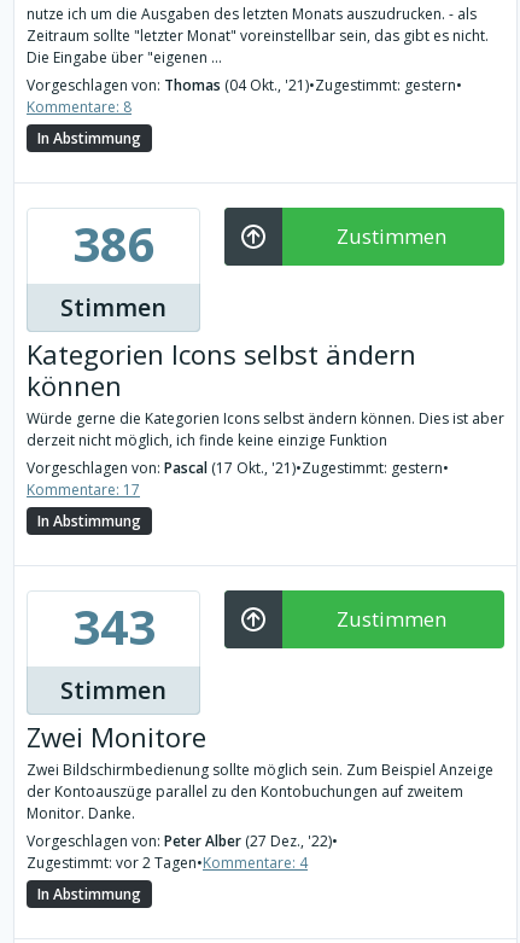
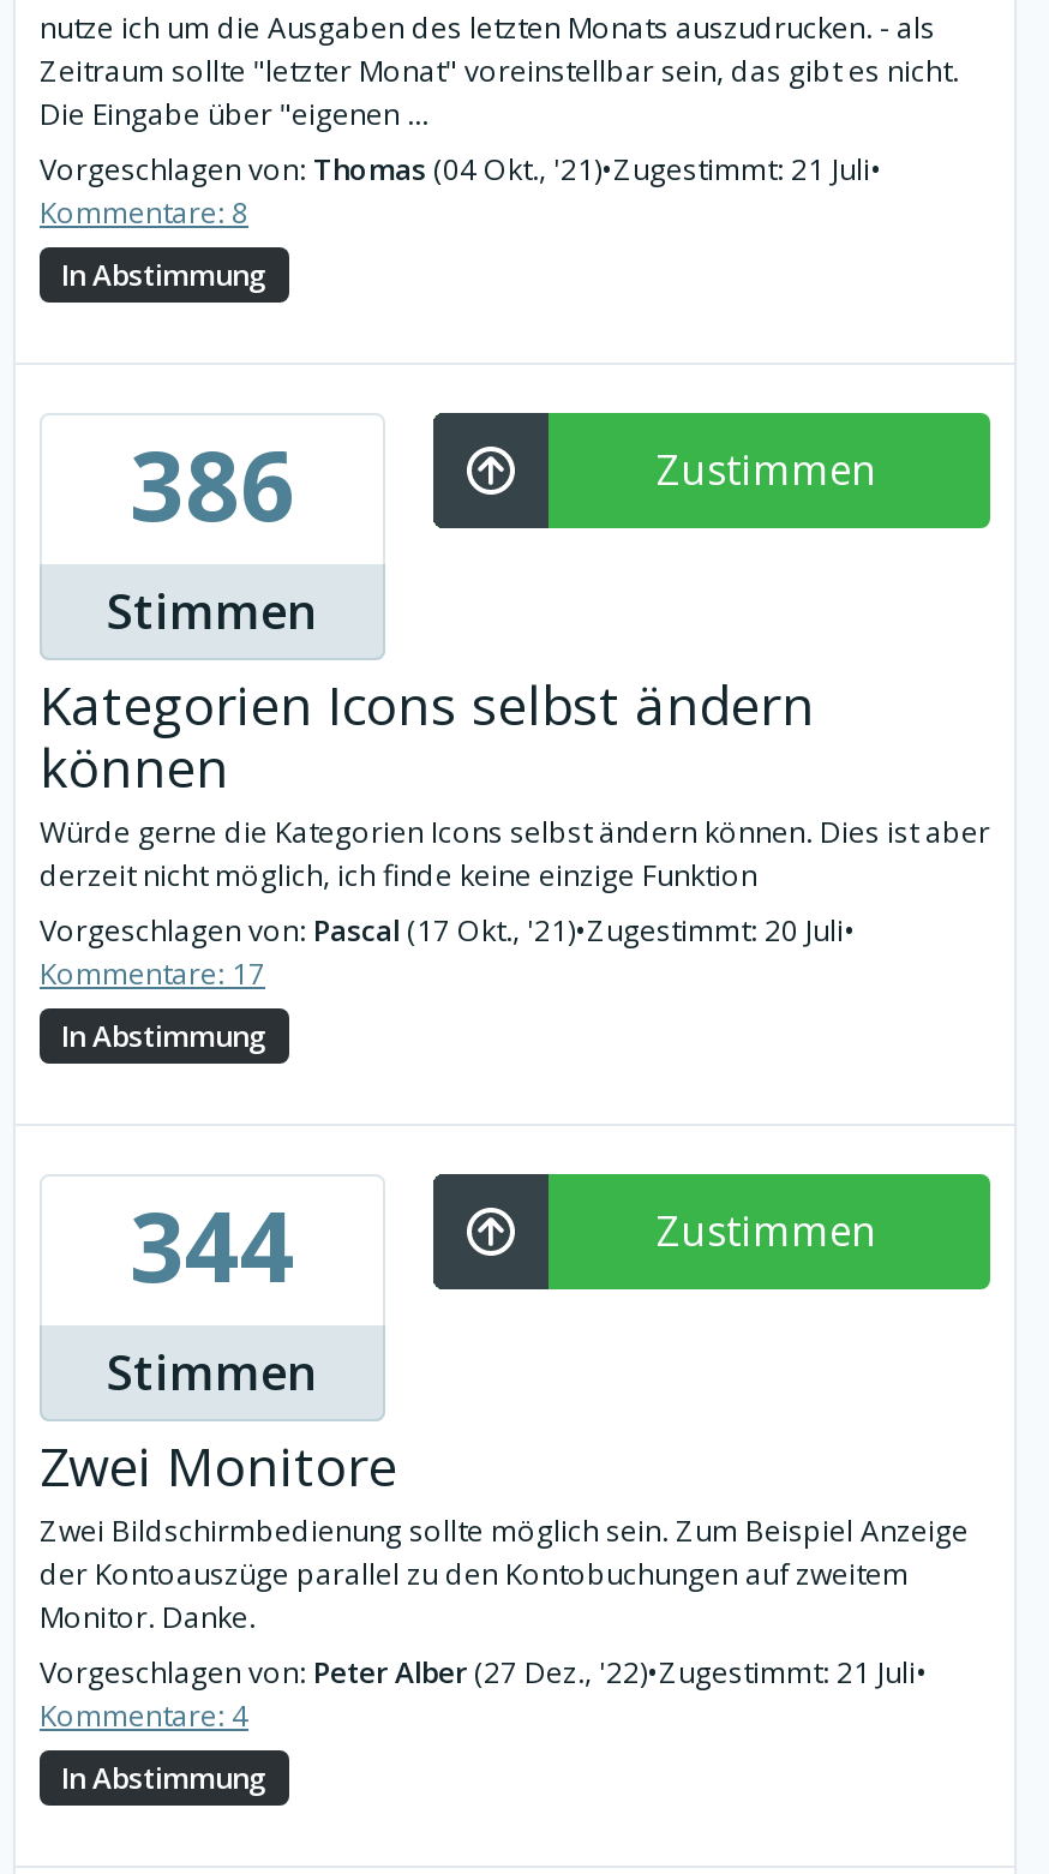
- Vorgeschlagen von: Thomas (04 Okt., '21) •Zugestimmt: gestern•
+ Vorgeschlagen von: Thomas (04 Okt., '21) •Zugestimmt: 21 Juli•

- Vorgeschlagen von: Pascal (17 Okt., '21) •Zugestimmt: gestern•
+ Vorgeschlagen von: Pascal (17 Okt., '21) •Zugestimmt: 20 Juli•

- 343
+ 344

- Vorgeschlagen von: Peter Alber (27 Dez., '22)•
- Zugestimmt: vor 2 Tagen•Kommentare: 4
+ Vorgeschlagen von: Peter Alber (27 Dez., '22)•Zugestimmt: 21 Juli•
+ Kommentare: 4
